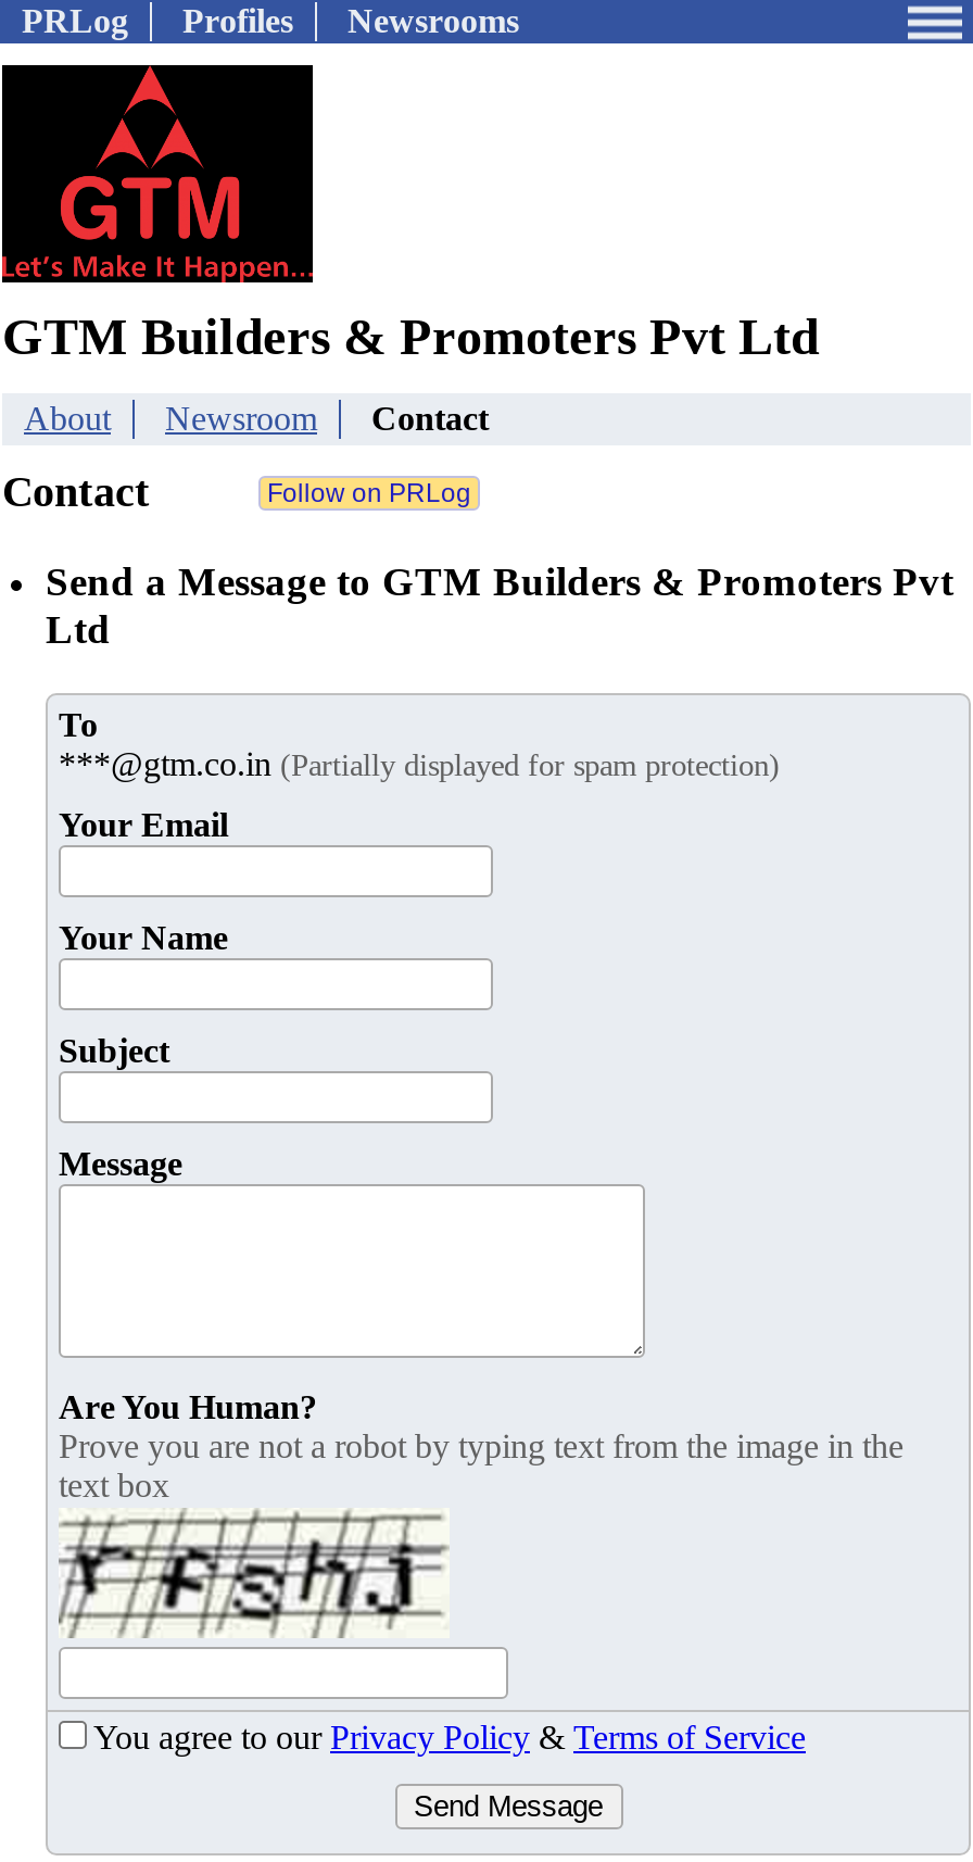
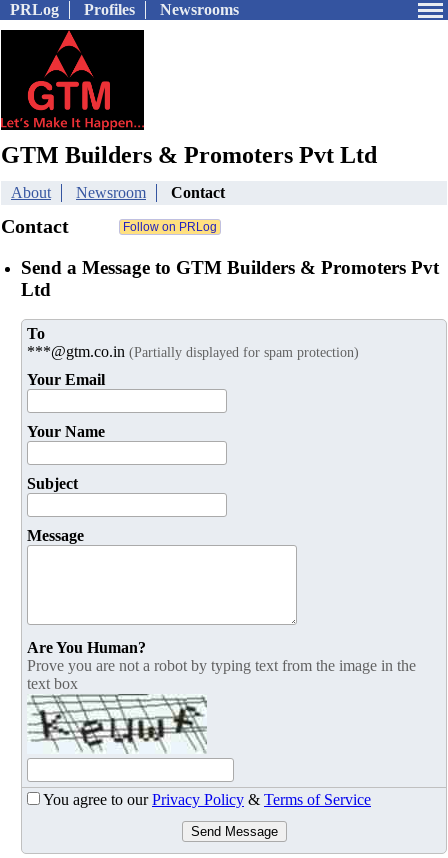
- [image]
+ [image]
